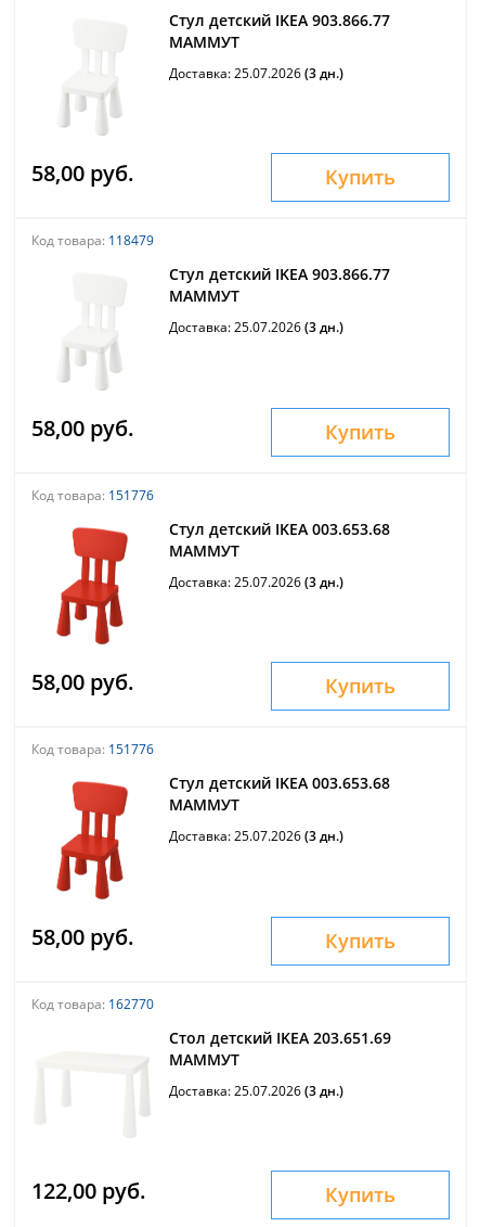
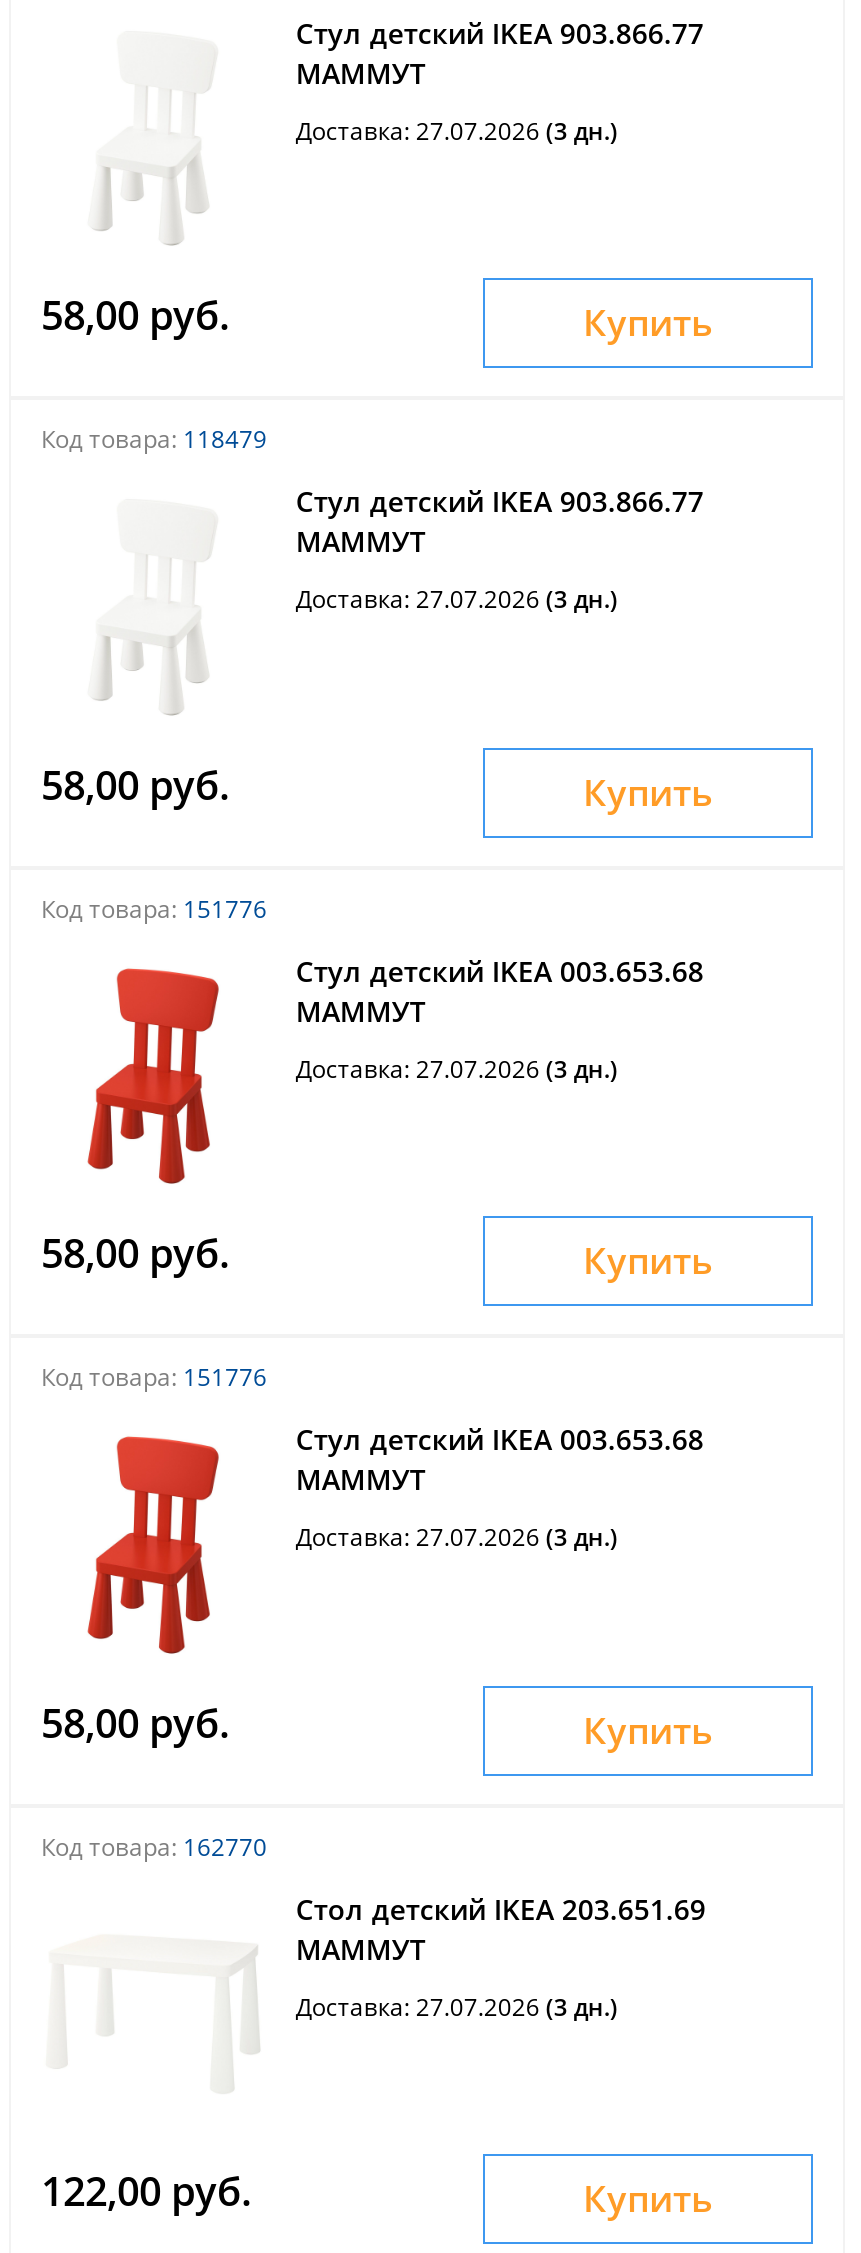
- Доставка: 25.07.2026 (3 дн.)
+ Доставка: 27.07.2026 (3 дн.)

- Доставка: 25.07.2026 (3 дн.)
+ Доставка: 27.07.2026 (3 дн.)

- Доставка: 25.07.2026 (3 дн.)
+ Доставка: 27.07.2026 (3 дн.)

- Доставка: 25.07.2026 (3 дн.)
+ Доставка: 27.07.2026 (3 дн.)

- Доставка: 25.07.2026 (3 дн.)
+ Доставка: 27.07.2026 (3 дн.)
